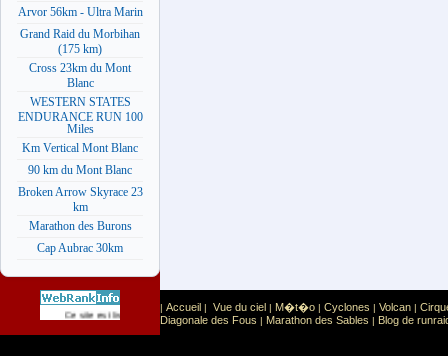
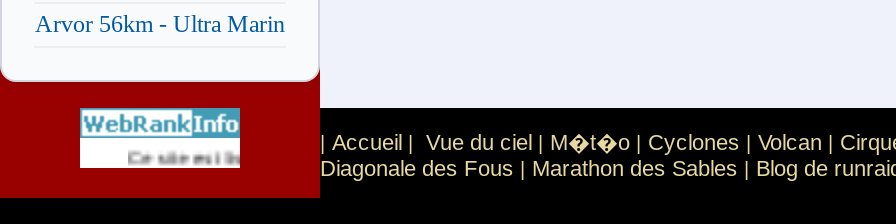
- Grand Raid du Morbihan
- (175 km)
- Cross 23km du Mont
- Blanc
- WESTERN STATES
- ENDURANCE RUN 100
- Miles
- Km Vertical Mont Blanc
- 90 km du Mont Blanc
- Broken Arrow Skyrace 23
- km
- Marathon des Burons
- Cap Aubrac 30km
